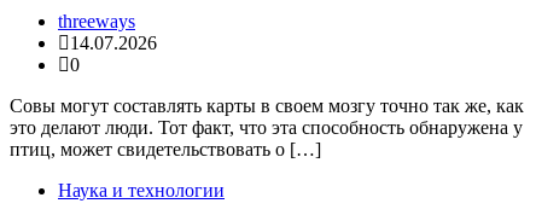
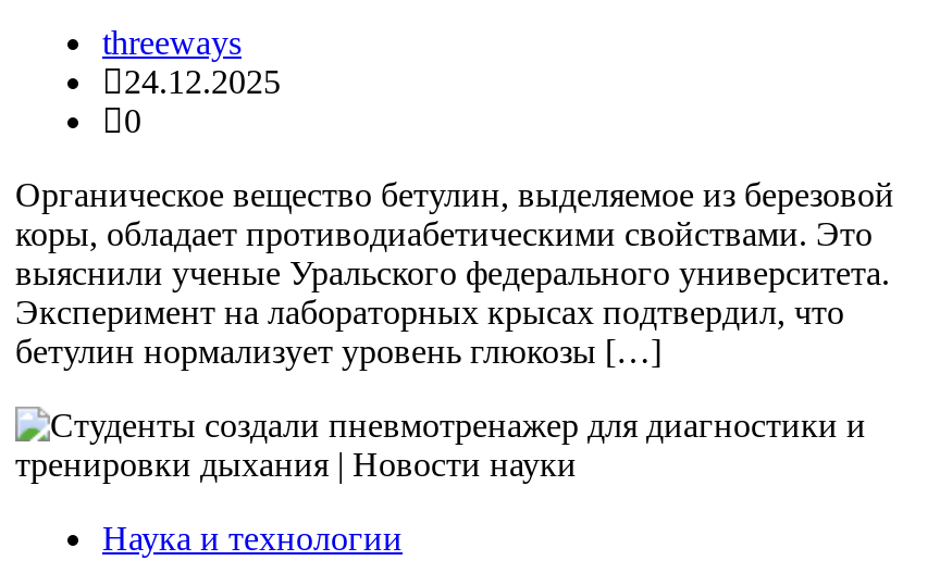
- 14.07.2026
+ 24.12.2025

- Совы могут составлять карты в своем мозгу точно так же, как
- это делают люди. Тот факт, что эта способность обнаружена у
- птиц, может свидетельствовать о […]
+ Органическое вещество бетулин, выделяемое из березовой
+ коры, обладает противодиабетическими свойствами. Это
+ выяснили ученые Уральского федерального университета.
+ Эксперимент на лабораторных крысах подтвердил, что
+ бетулин нормализует уровень глюкозы […]
